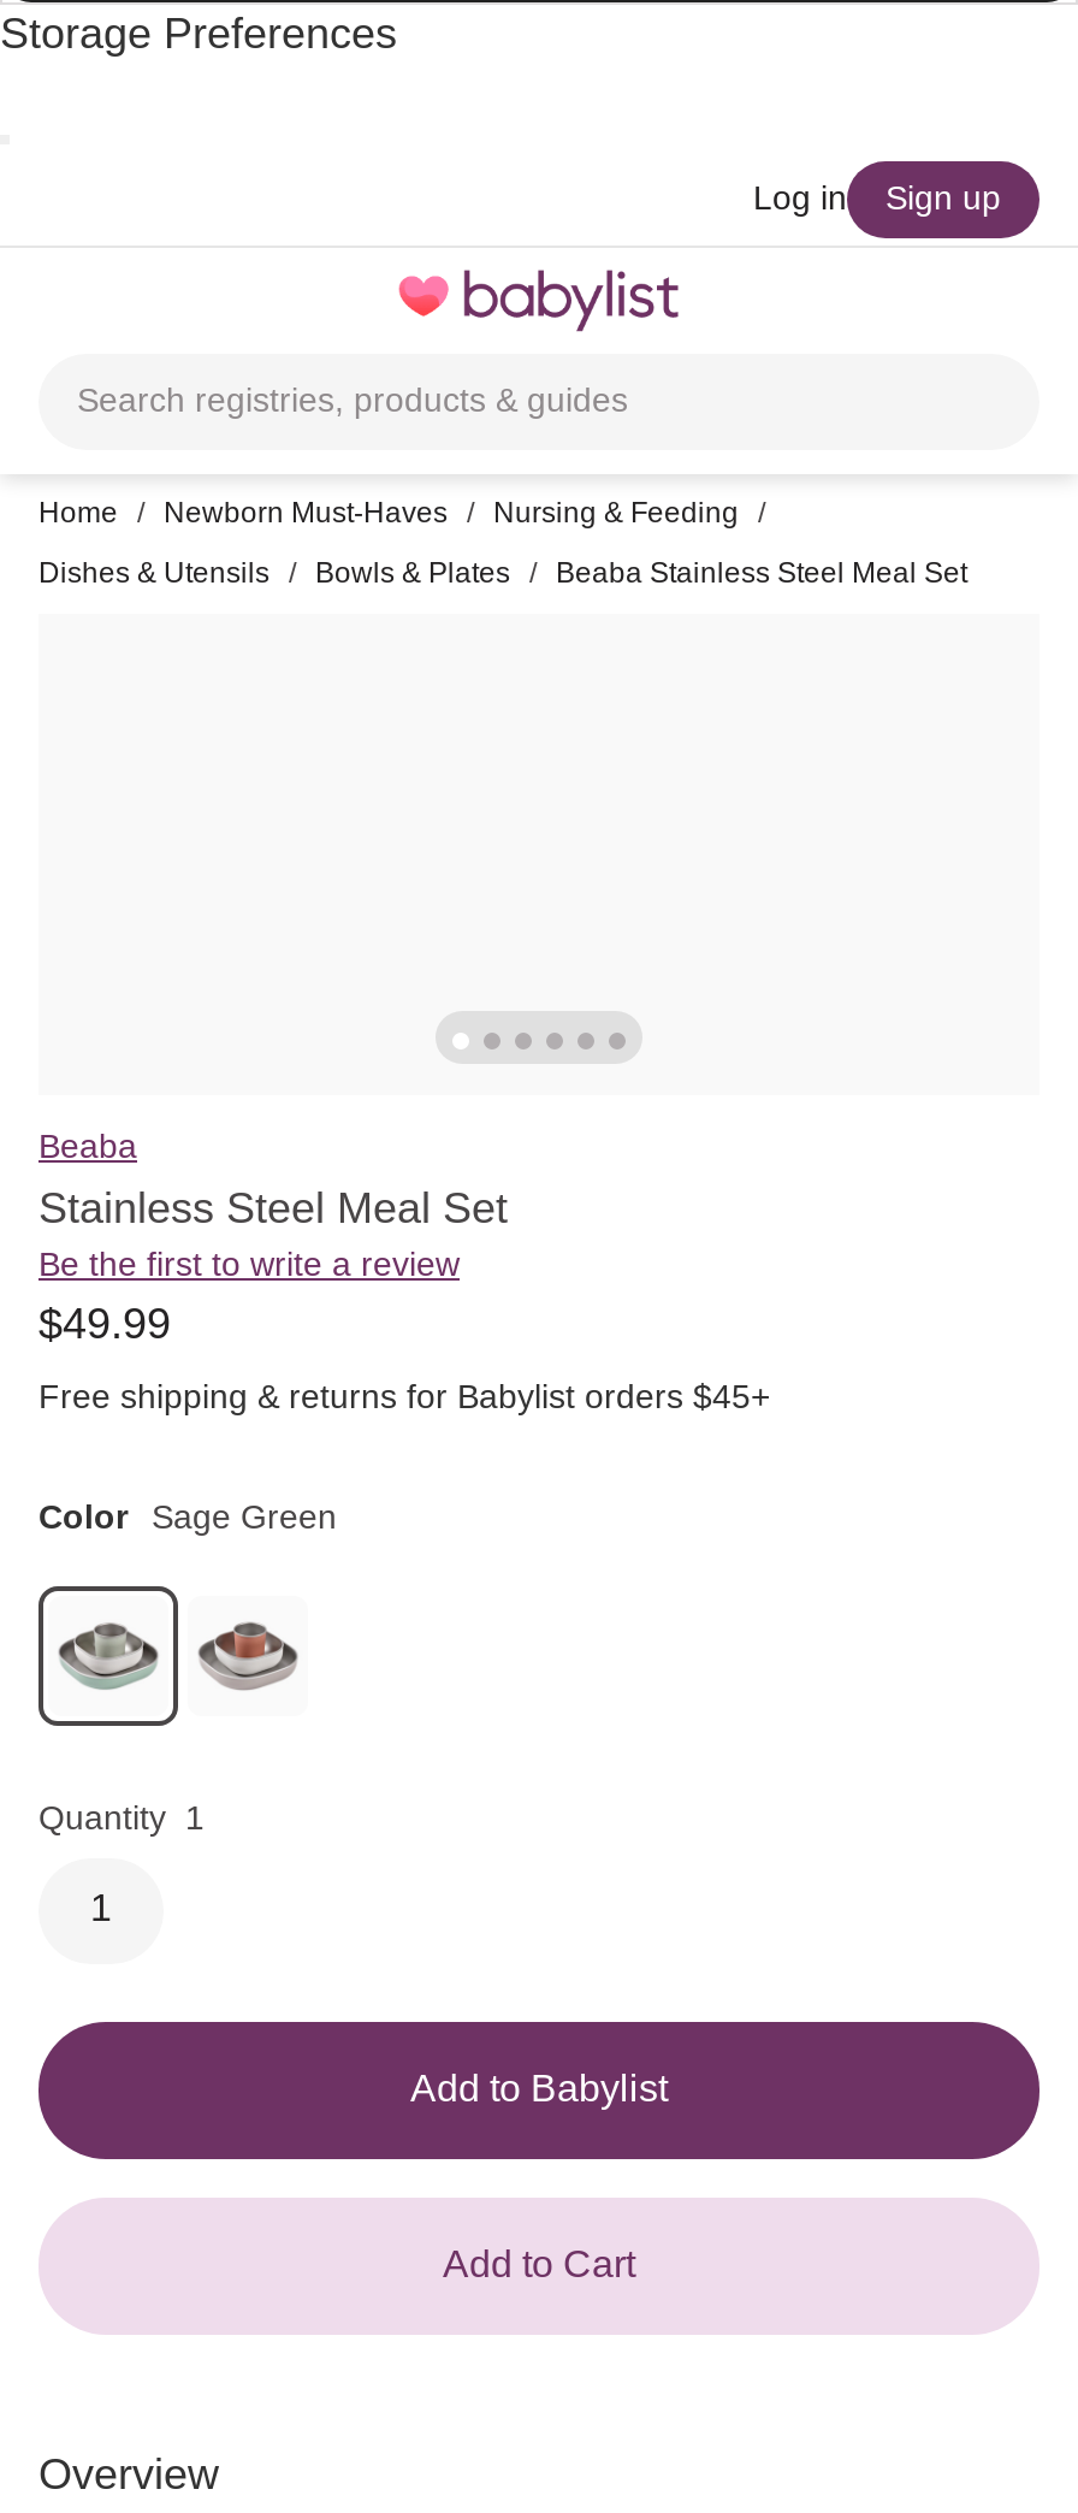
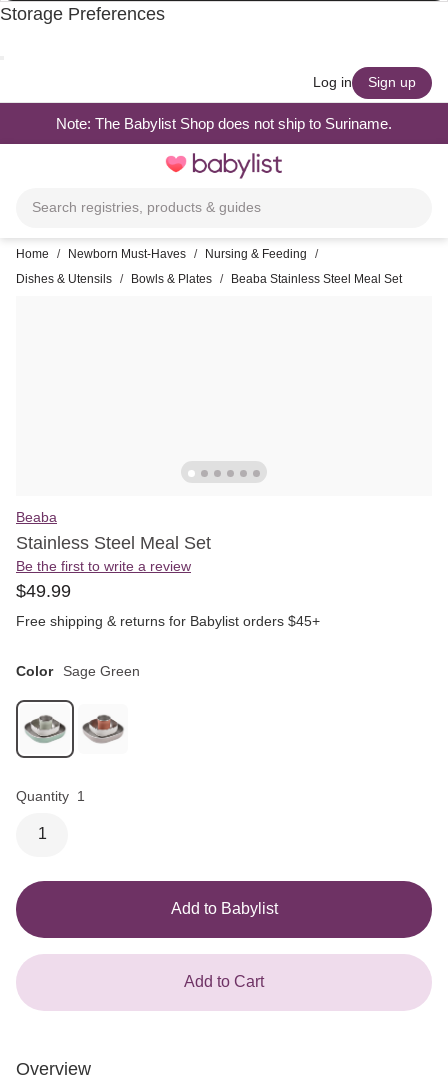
+ Note: The Babylist Shop does not ship to Suriname.
